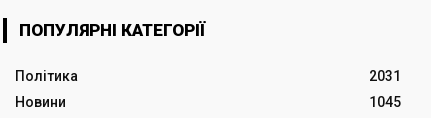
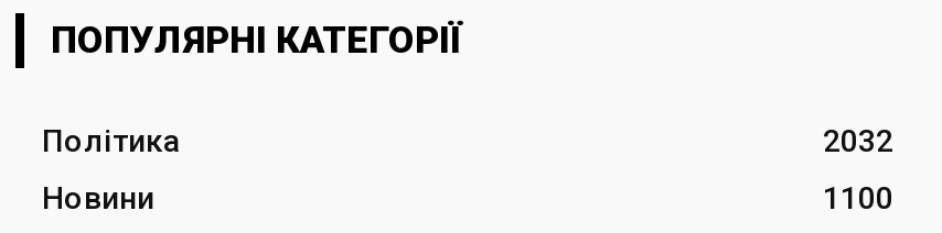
- 2031
+ 2032

- 1045
+ 1100
